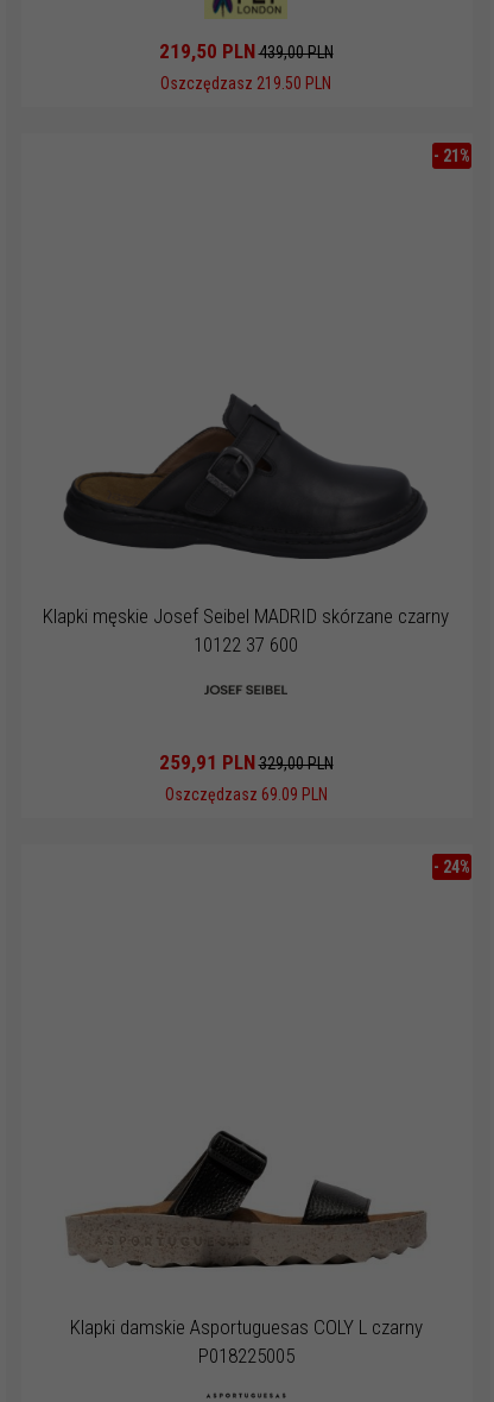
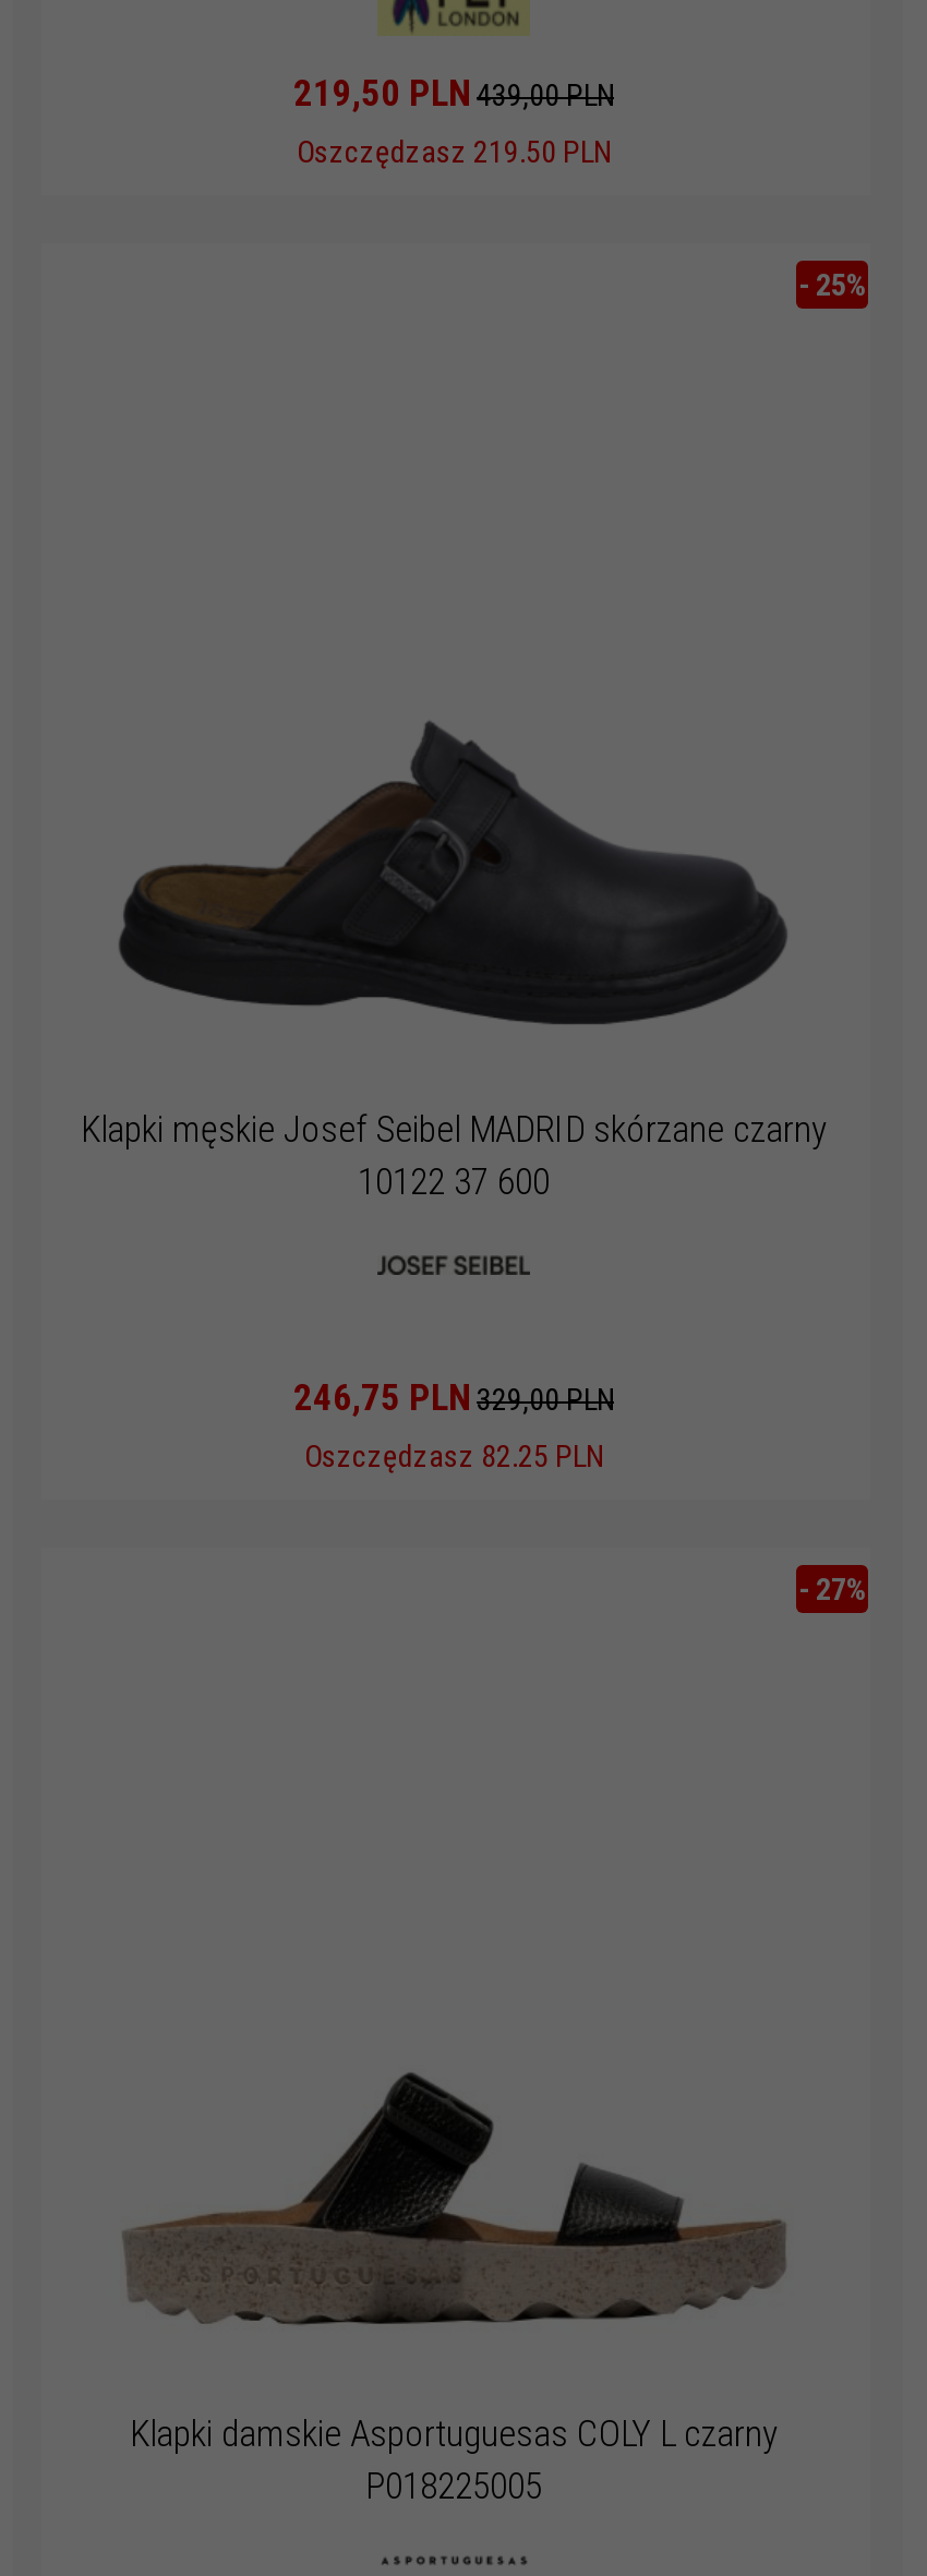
- - 21%
+ - 25%

- 259,91 PLN 329,00 PLN
+ 246,75 PLN 329,00 PLN

- Oszczędzasz 69.09 PLN
+ Oszczędzasz 82.25 PLN

- - 24%
+ - 27%
